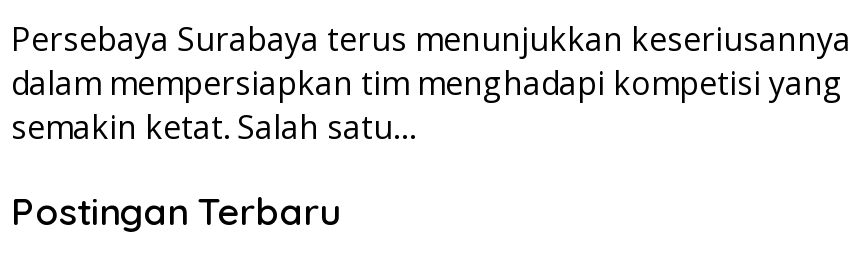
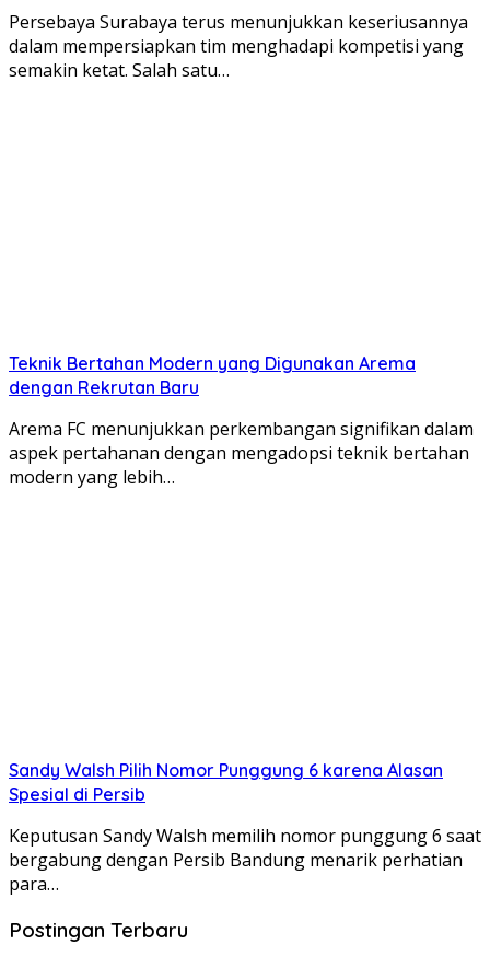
+ Teknik Bertahan Modern yang Digunakan Arema
+ dengan Rekrutan Baru
+ Arema FC menunjukkan perkembangan signifikan dalam
+ aspek pertahanan dengan mengadopsi teknik bertahan
+ modern yang lebih…

+ Sandy Walsh Pilih Nomor Punggung 6 karena Alasan
+ Spesial di Persib
+ Keputusan Sandy Walsh memilih nomor punggung 6 saat
+ bergabung dengan Persib Bandung menarik perhatian
+ para…
